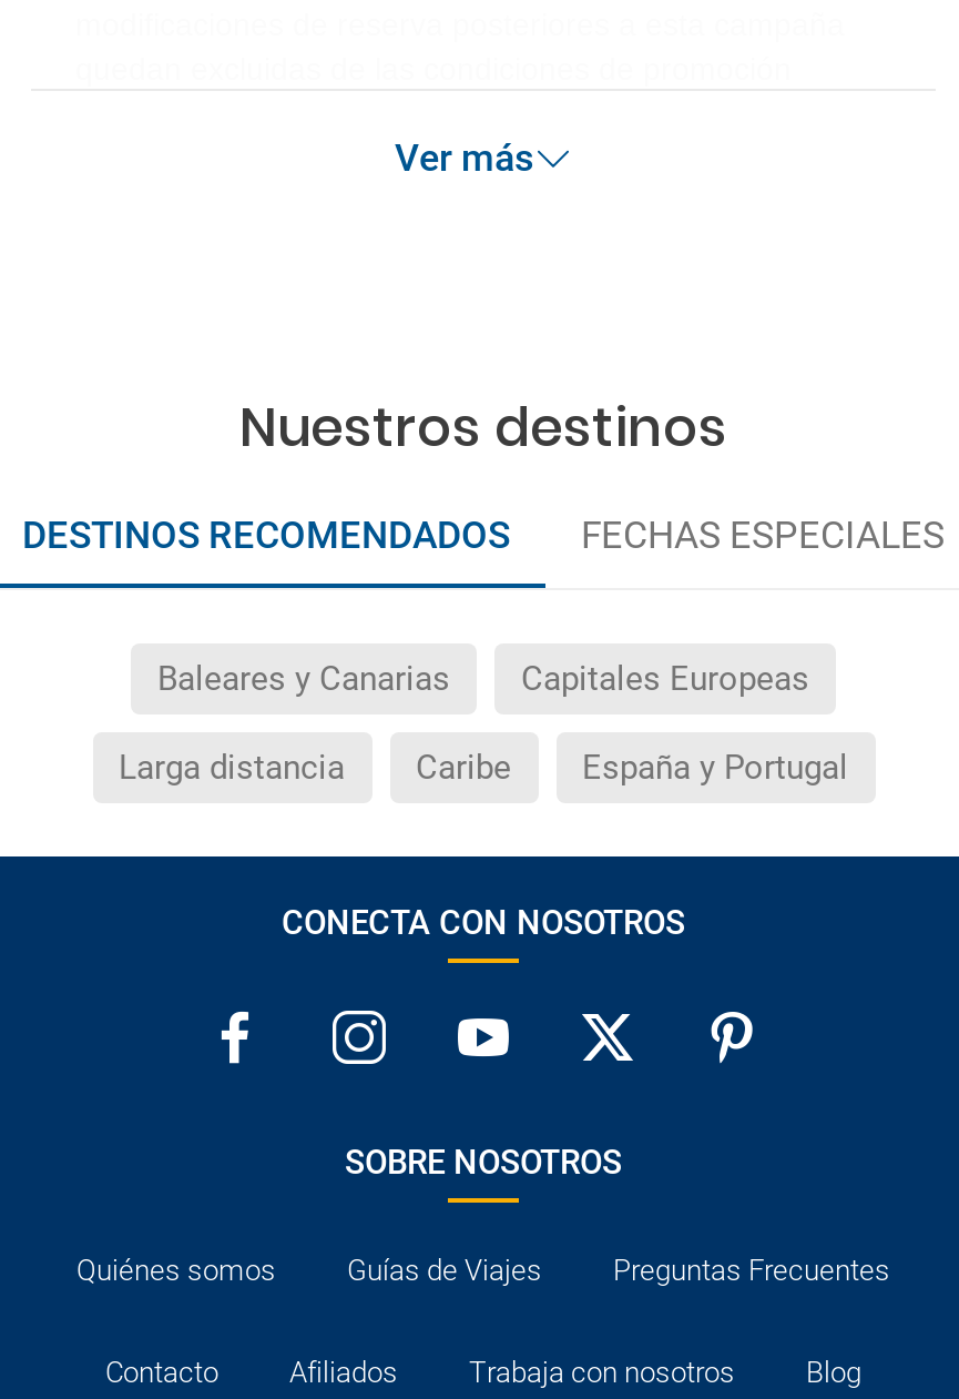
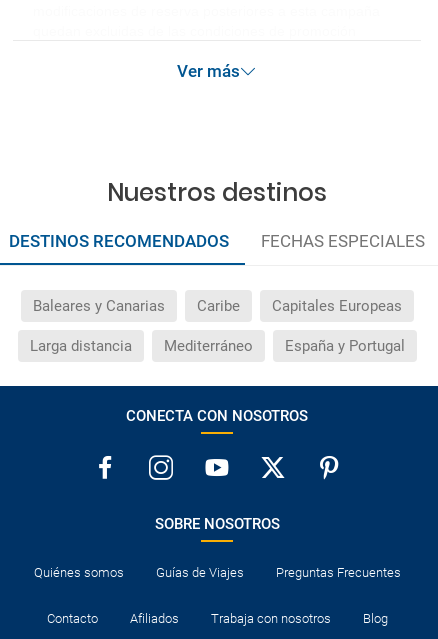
moved up: Caribe

+ Mediterráneo
